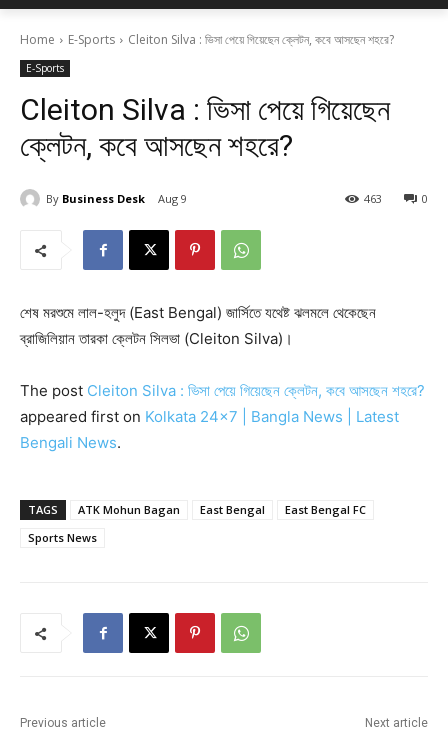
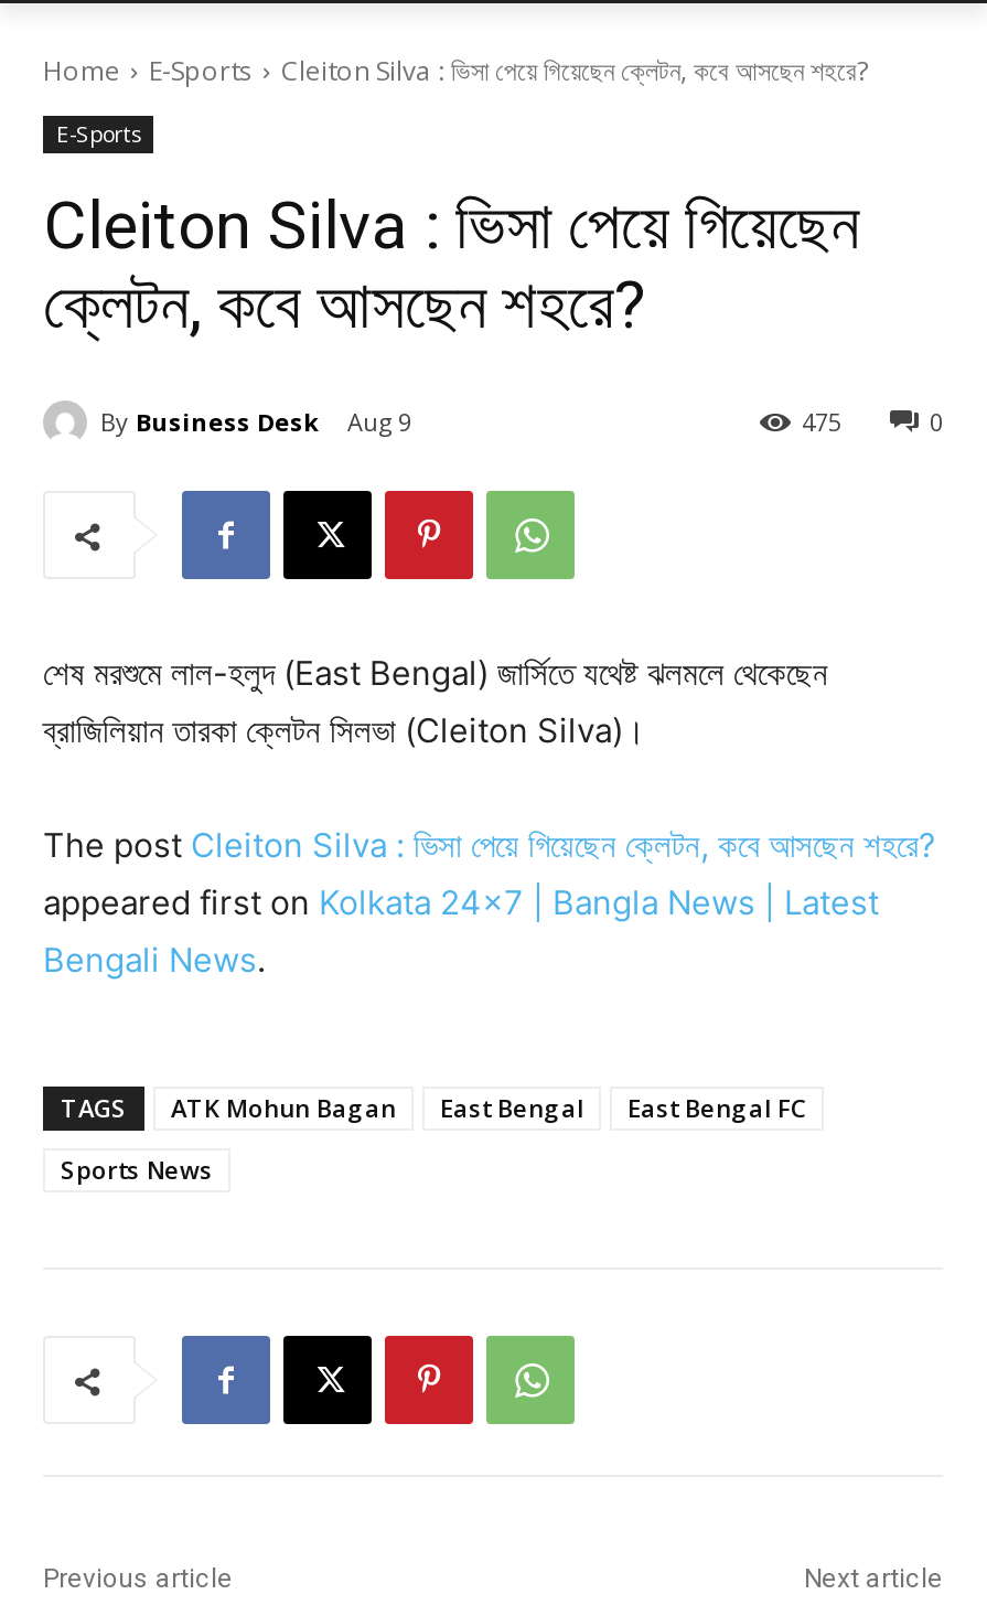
- 463
+ 475
